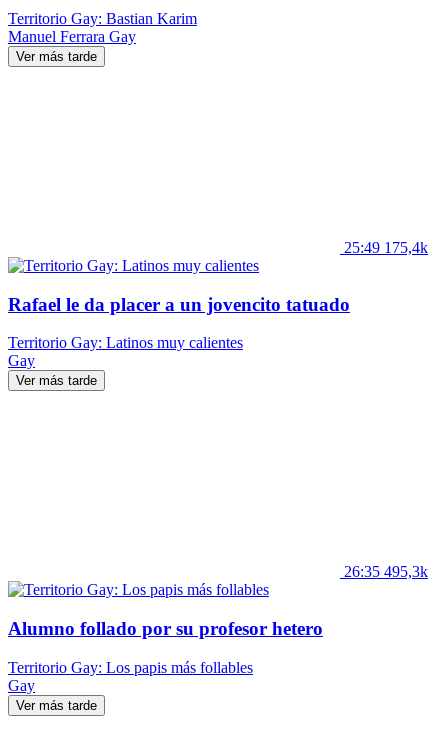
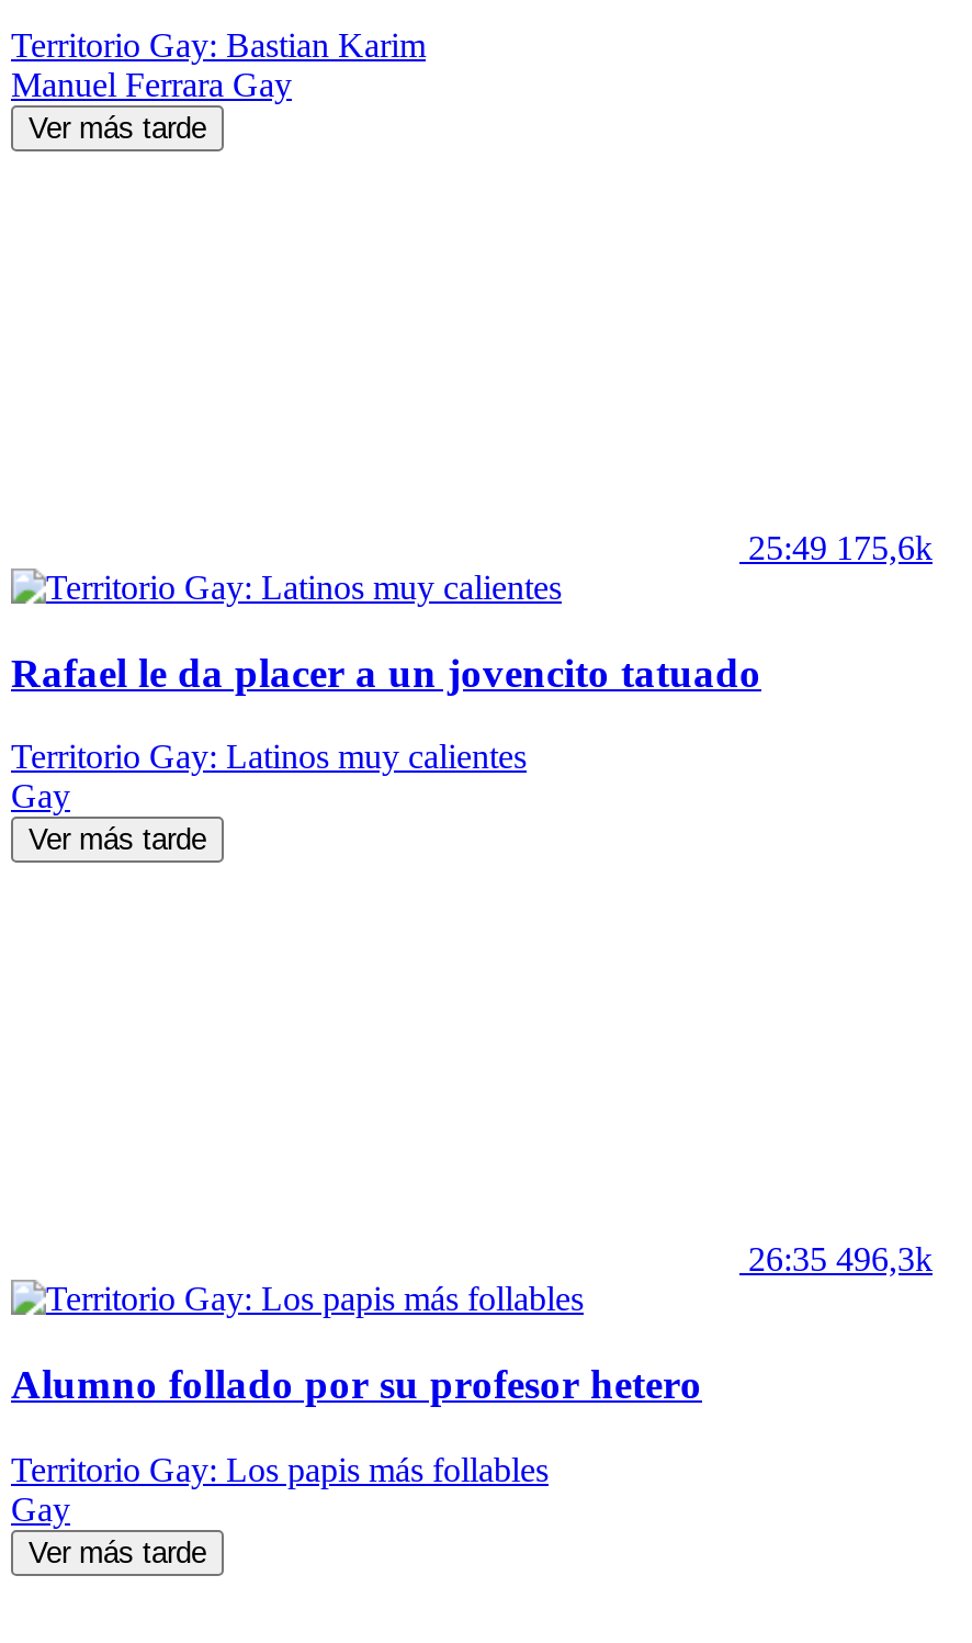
- 25:49 175,4k
+ 25:49 175,6k

- 26:35 495,3k
+ 26:35 496,3k
